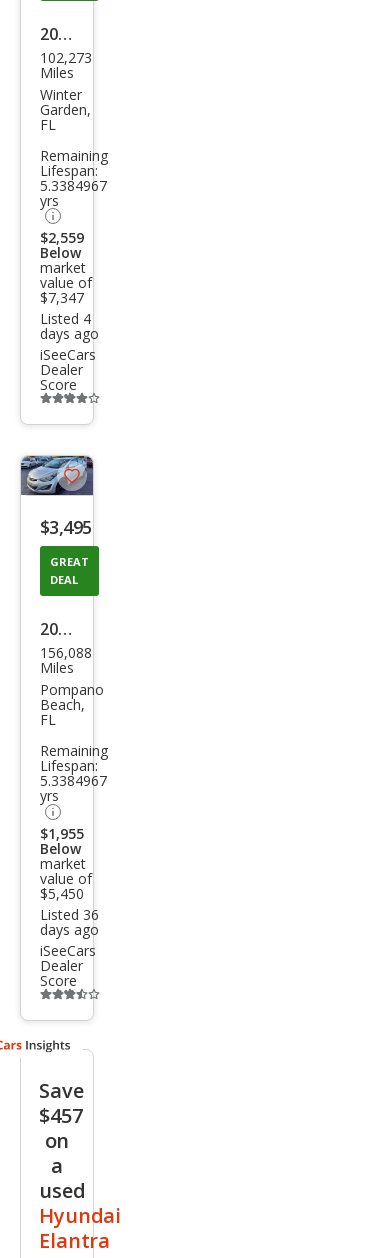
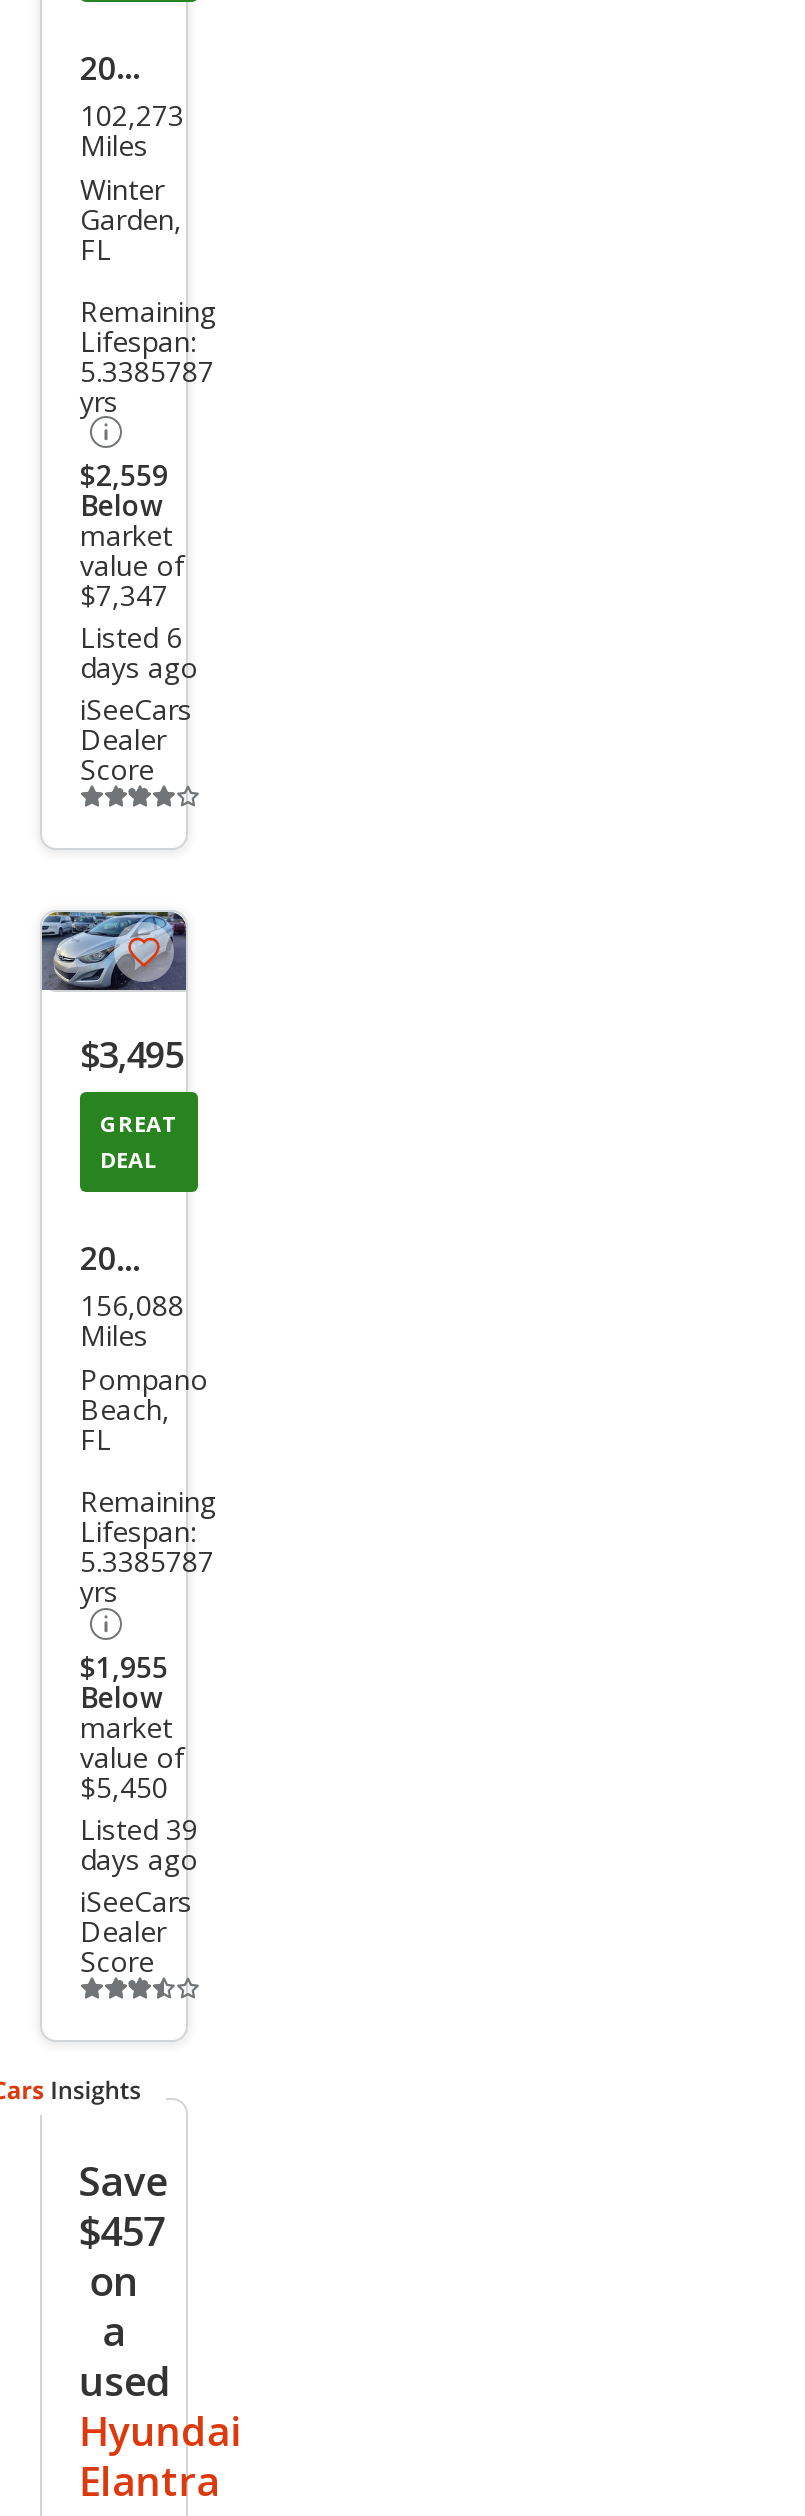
- 5.3384967
+ 5.3385787

- Listed 4
+ Listed 6

- 5.3384967
+ 5.3385787

- Listed 36
+ Listed 39
